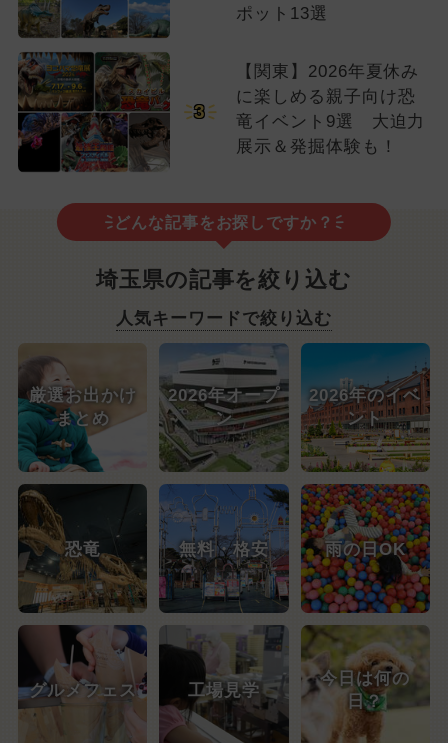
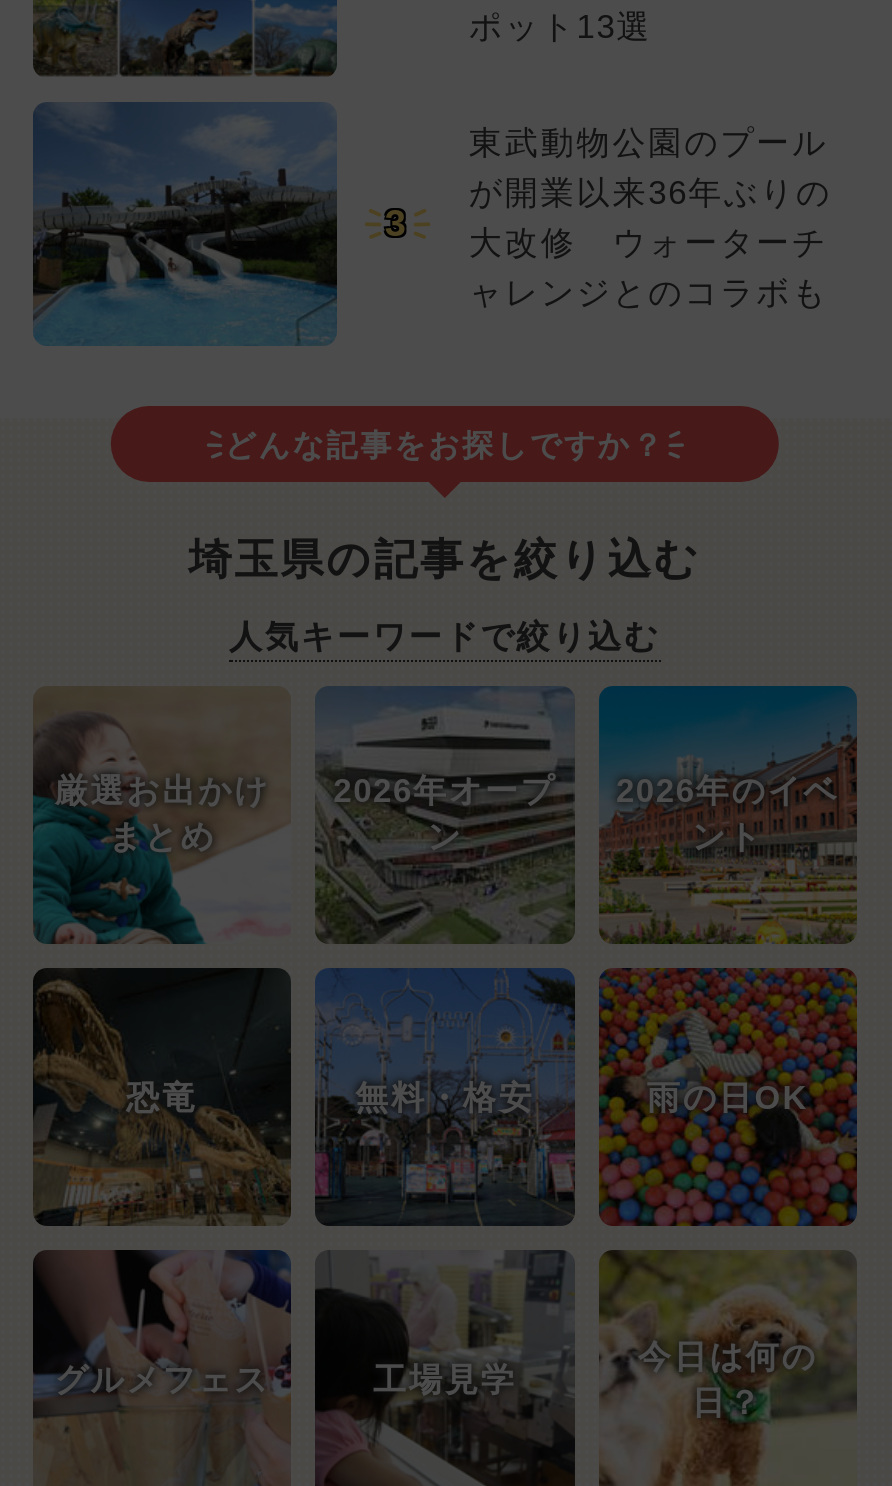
- [image]
+ [image]

- 【関東】2026年夏休み
- に楽しめる親子向け恐
- 竜イベント9選 大迫力
- 展示＆発掘体験も！
+ 東武動物公園のプール
+ が開業以来36年ぶりの
+ 大改修 ウォーターチ
+ ャレンジとのコラボも
